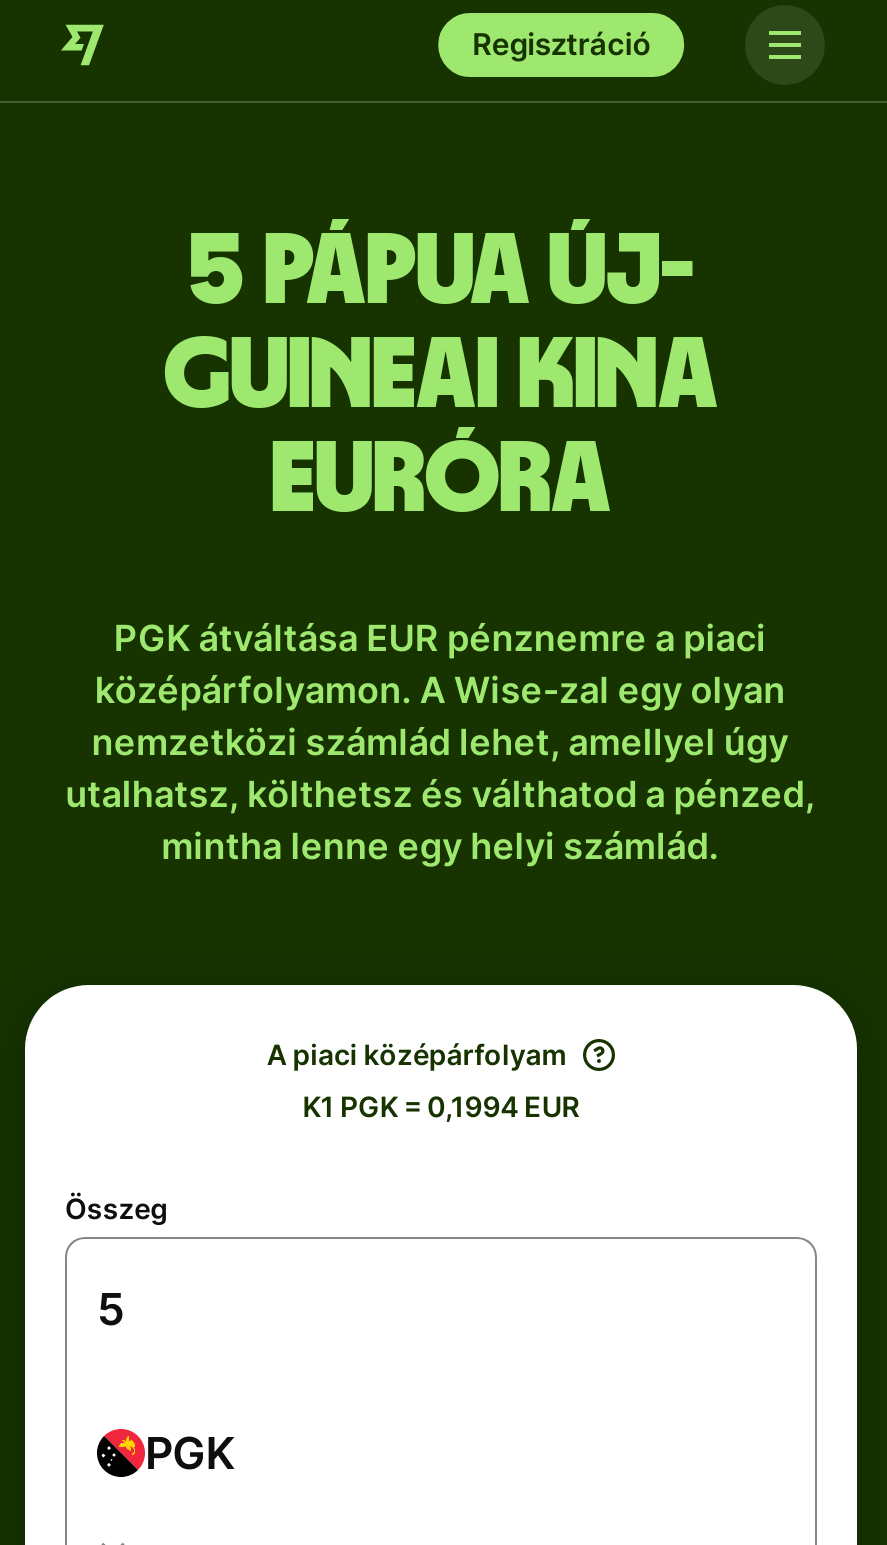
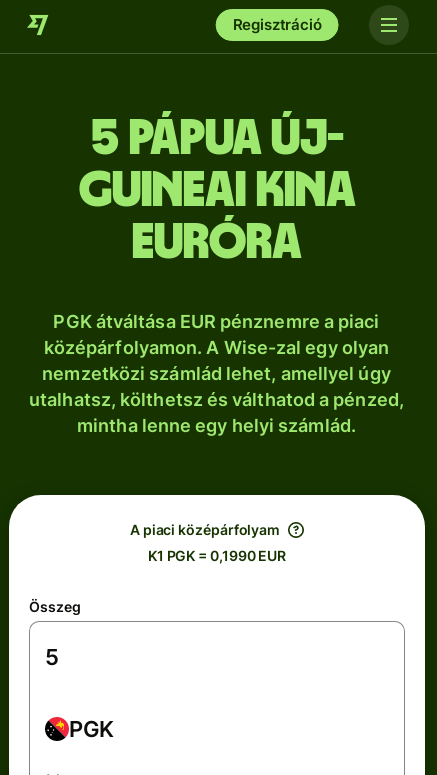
- K1 PGK = 0,1994 EUR
+ K1 PGK = 0,1990 EUR
